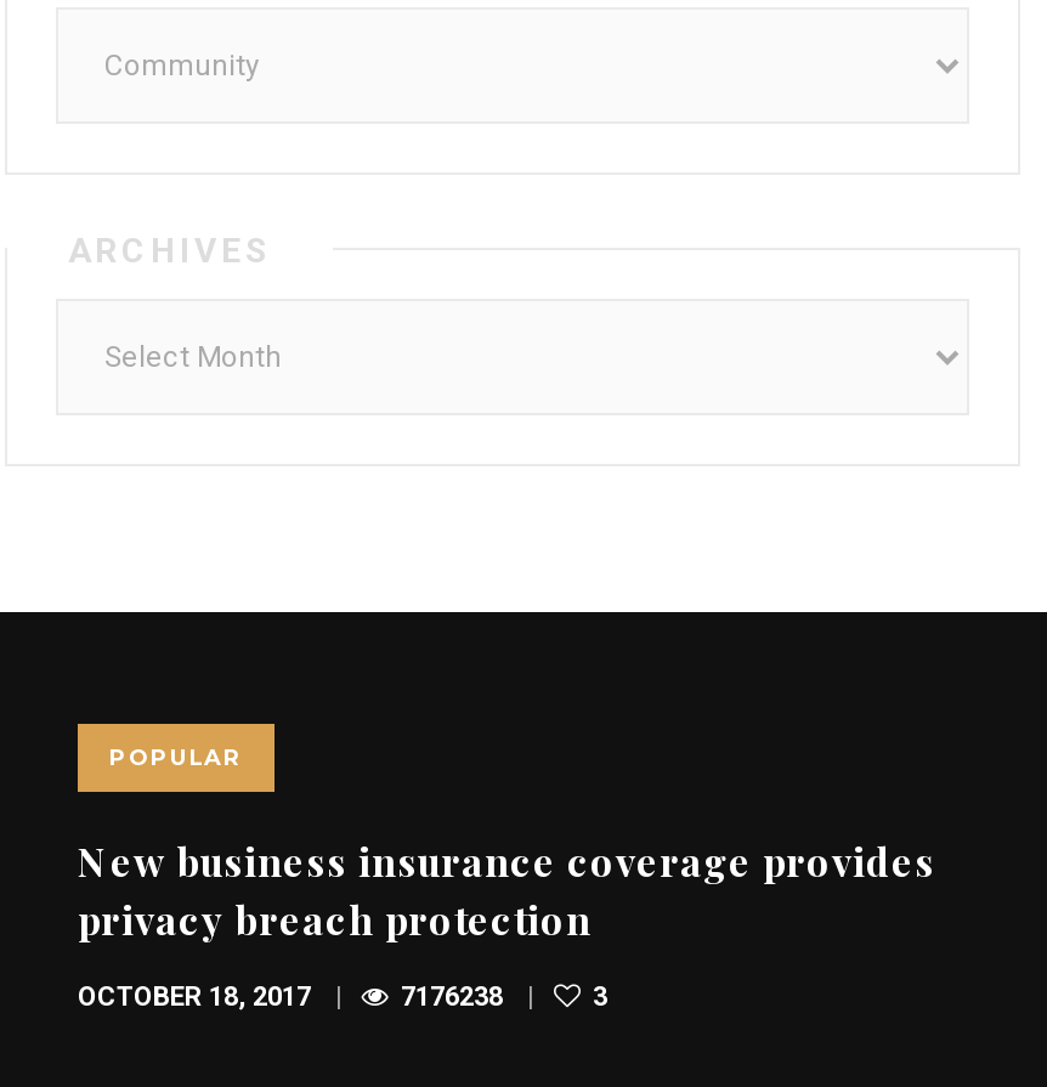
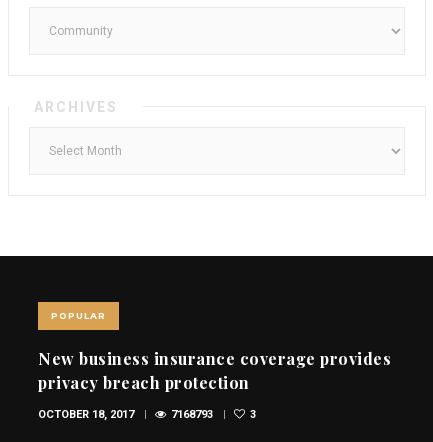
- 7176238
+ 7168793
